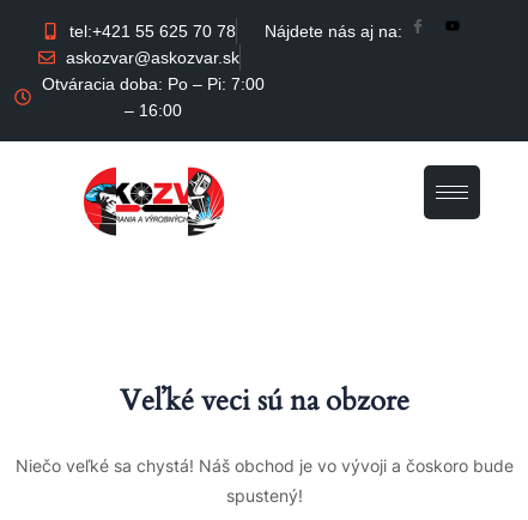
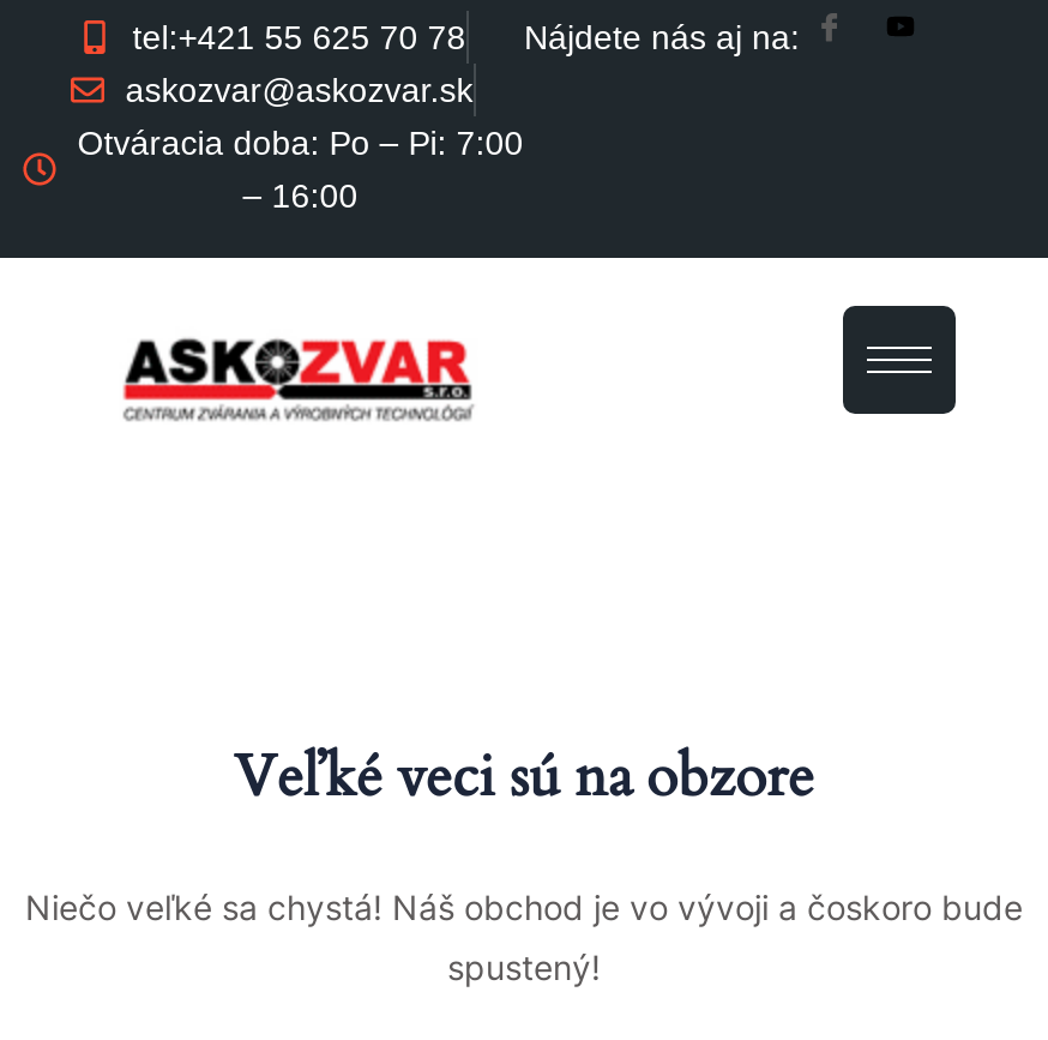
- [image]
+ [image]

- [image]
+ [image]
